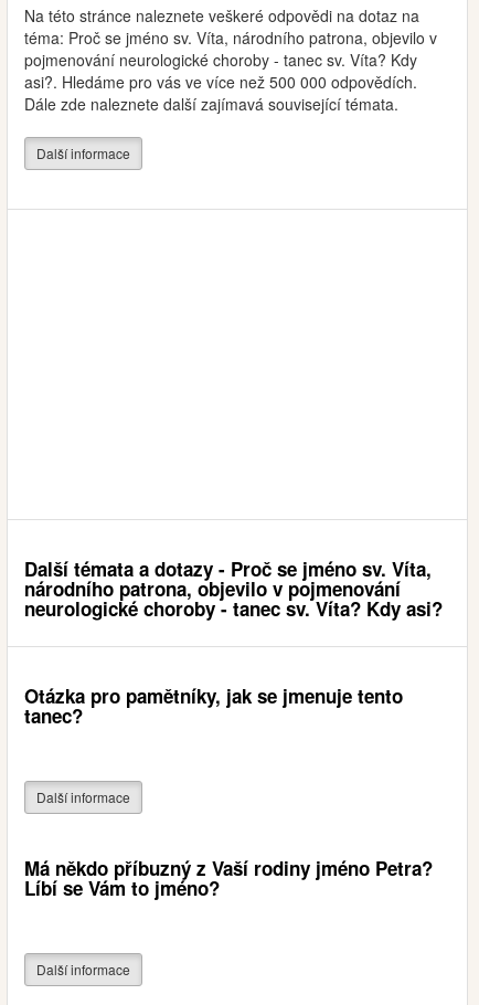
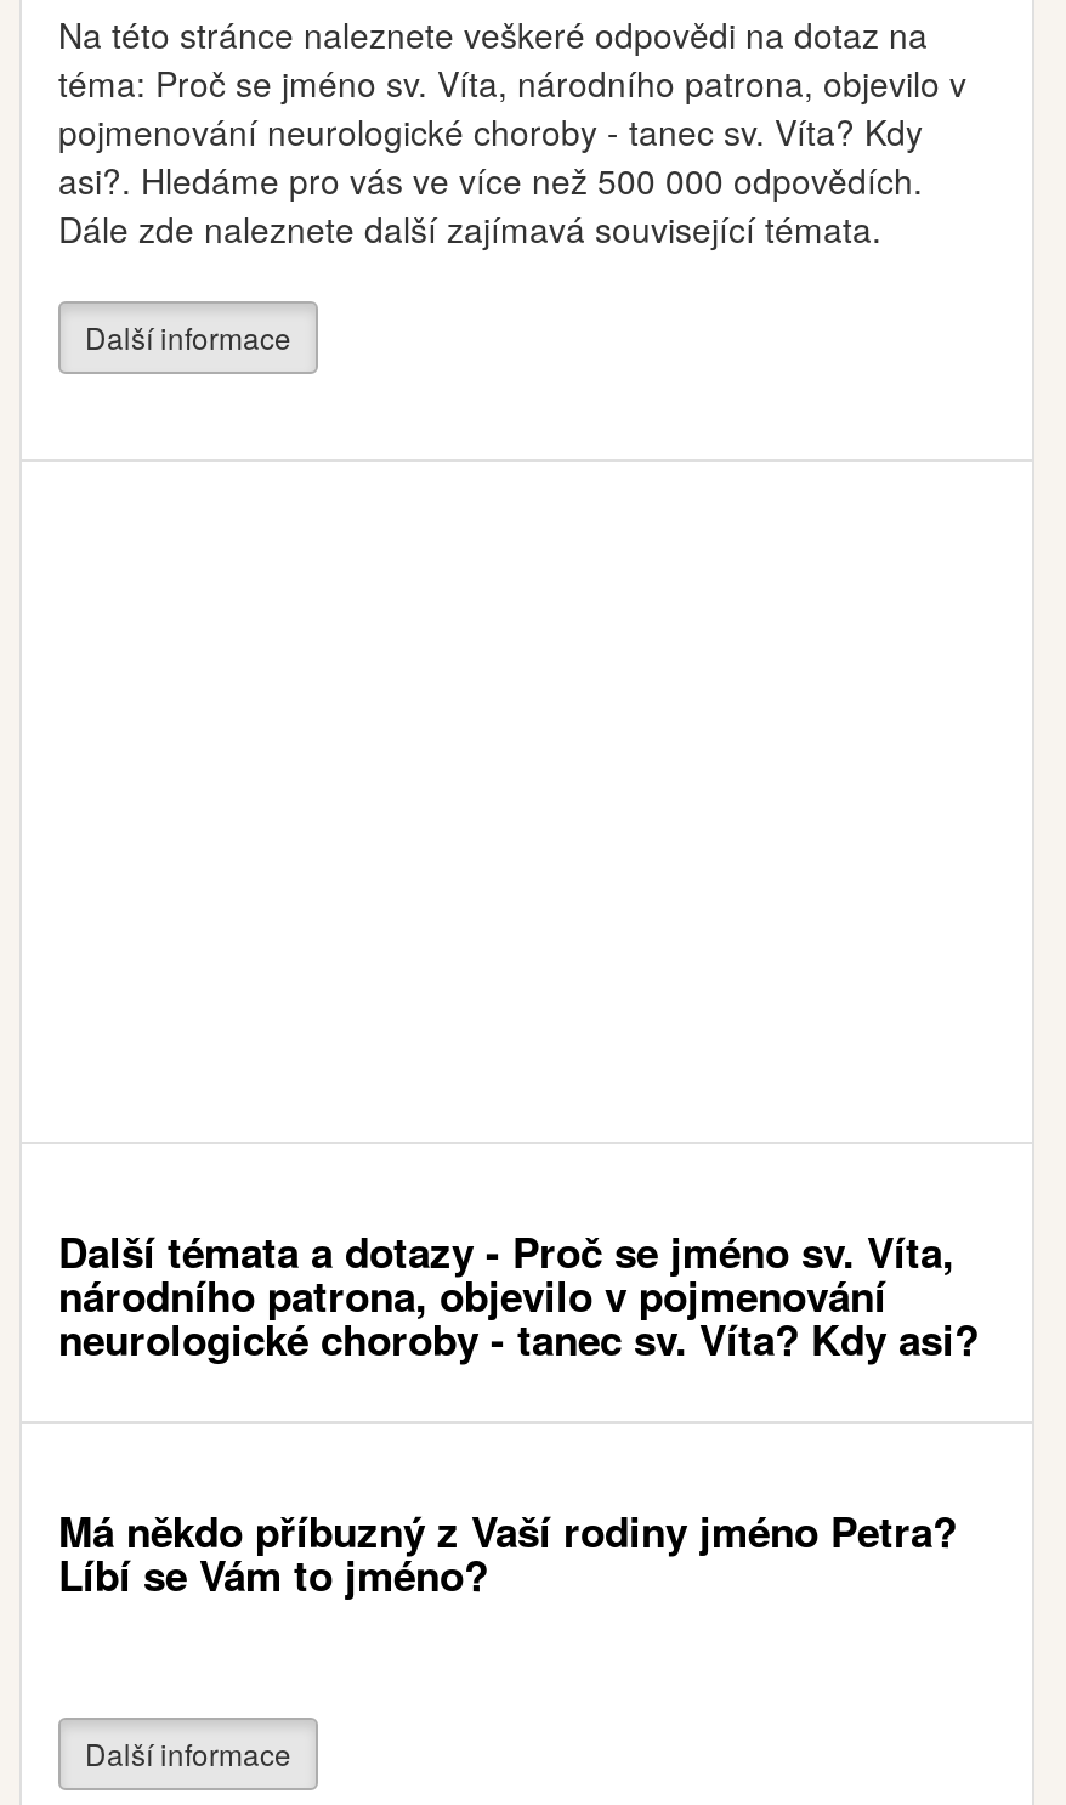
- Otázka pro pamětníky, jak se jmenuje tento
- tanec?
- Další informace
